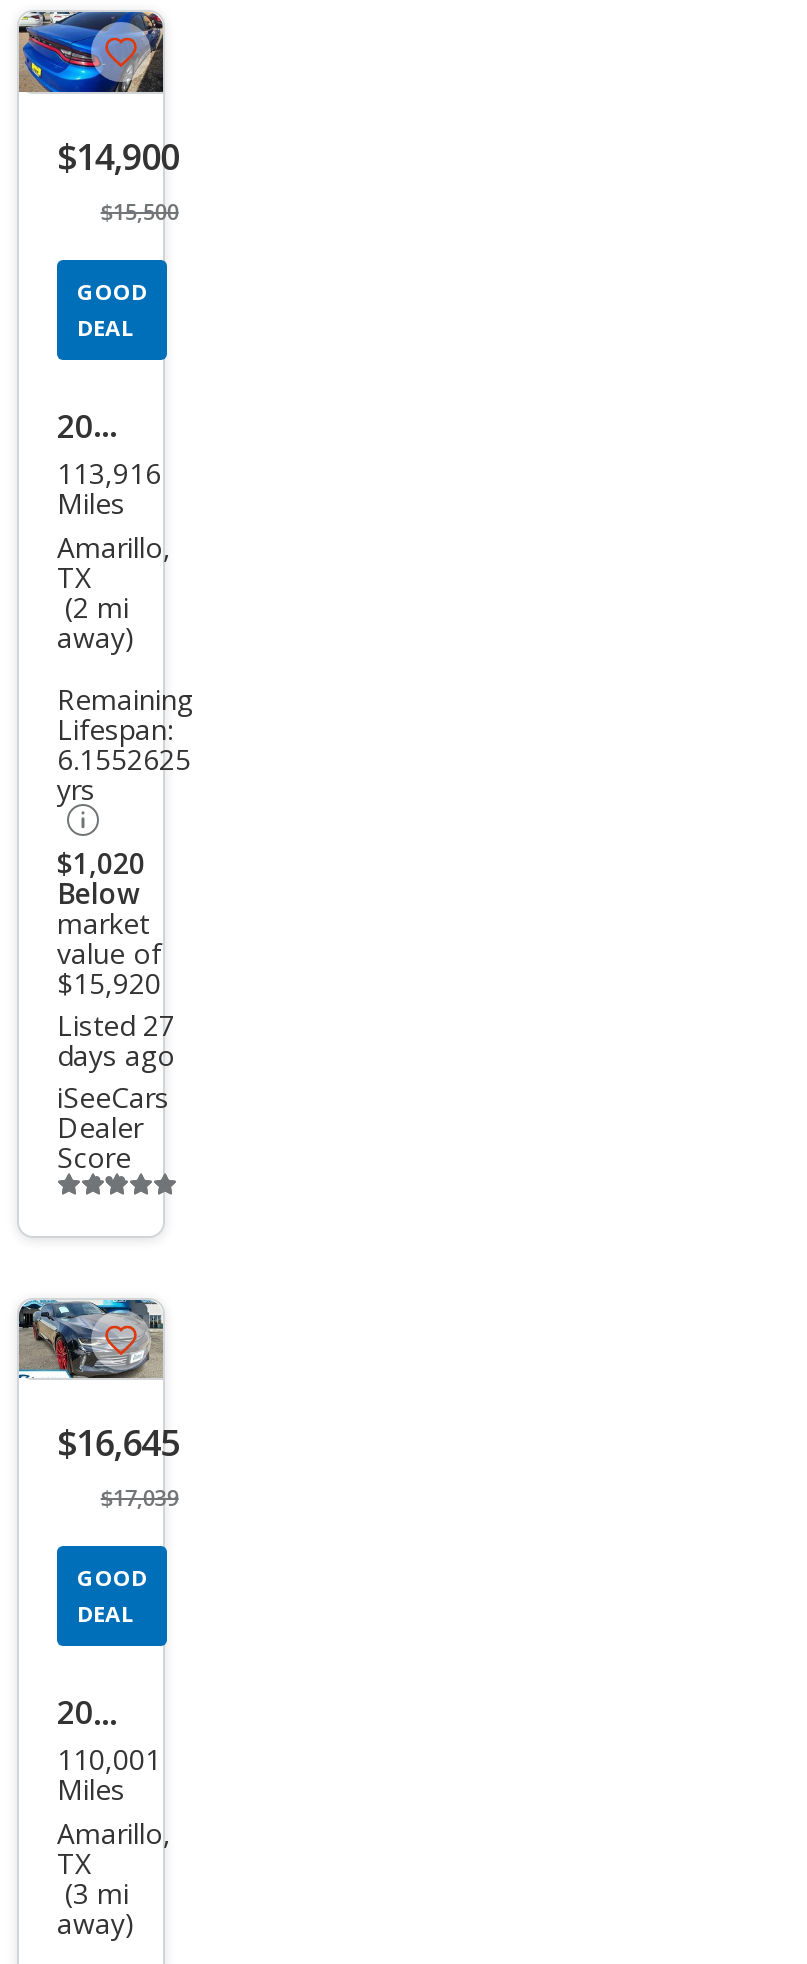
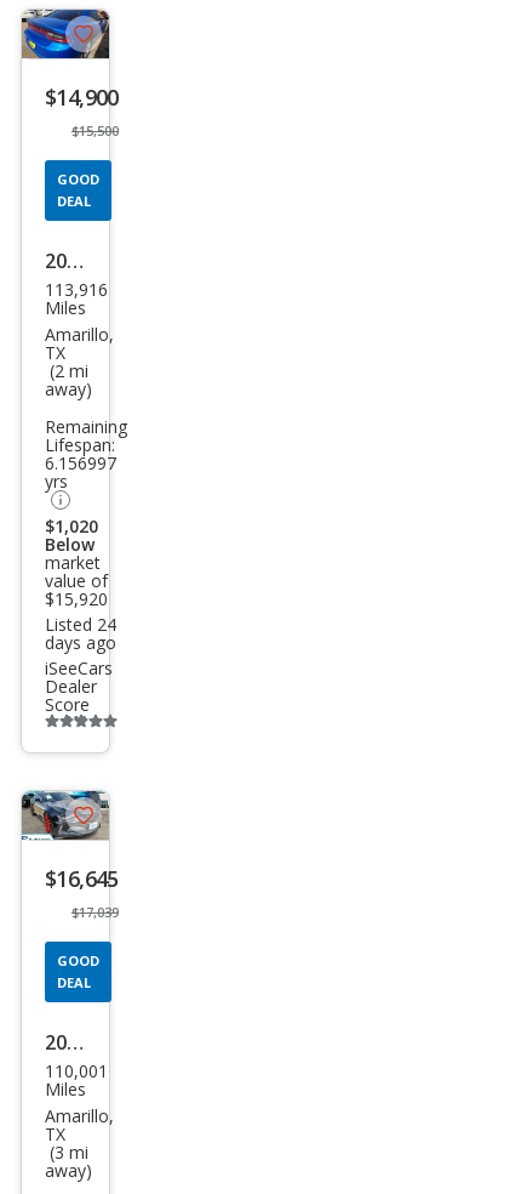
- 6.1552625
+ 6.156997

- Listed 27
+ Listed 24
